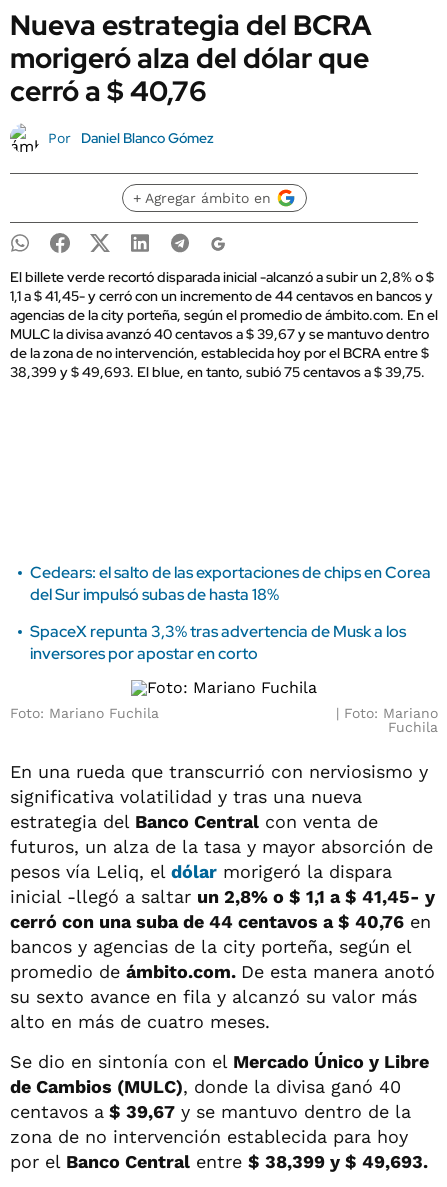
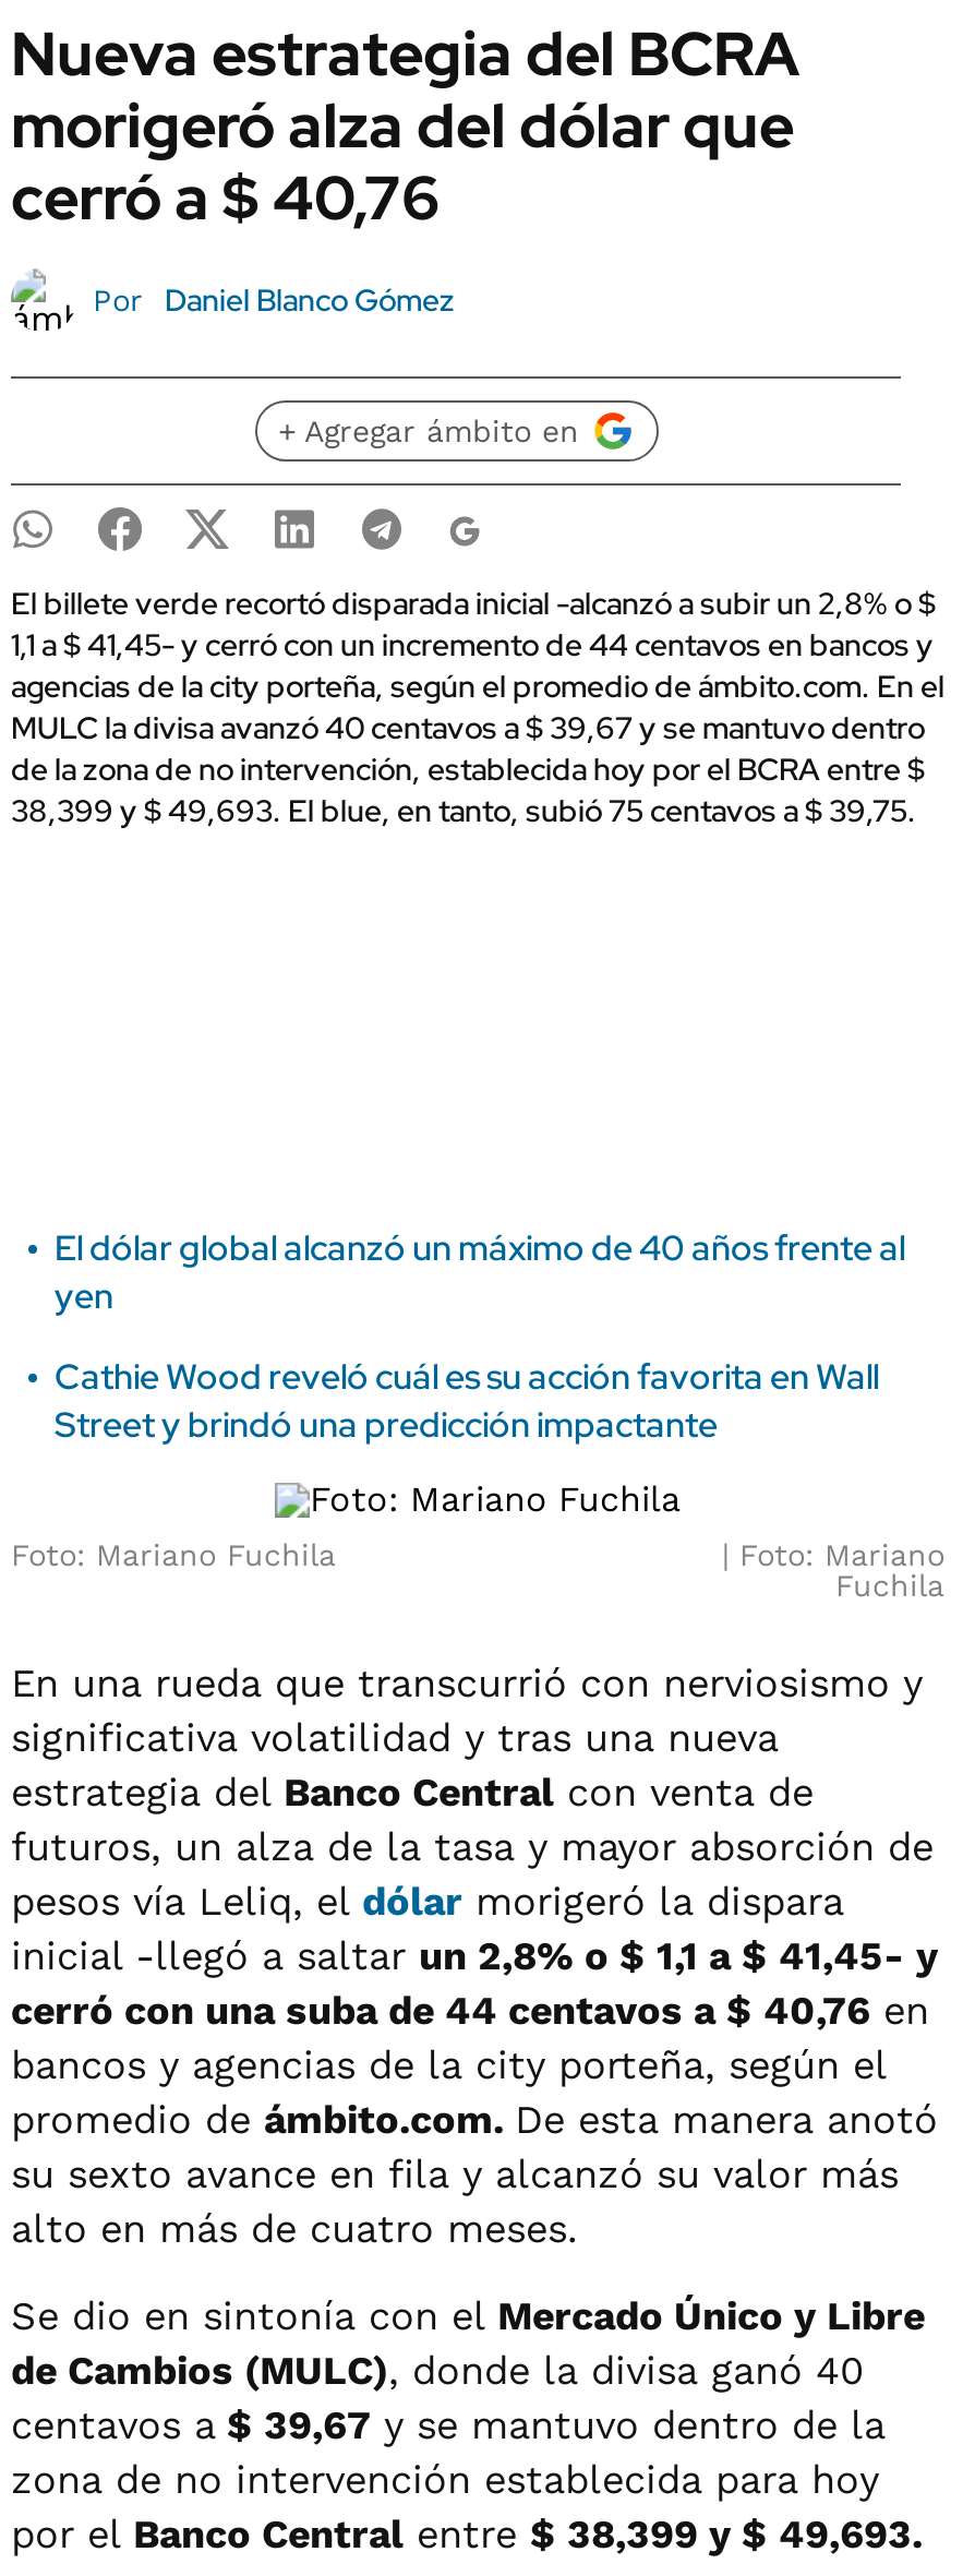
- Cedears: el salto de las exportaciones de chips en Corea
- del Sur impulsó subas de hasta 18%
+ El dólar global alcanzó un máximo de 40 años frente al
+ yen

- SpaceX repunta 3,3% tras advertencia de Musk a los
- inversores por apostar en corto
+ Cathie Wood reveló cuál es su acción favorita en Wall
+ Street y brindó una predicción impactante
